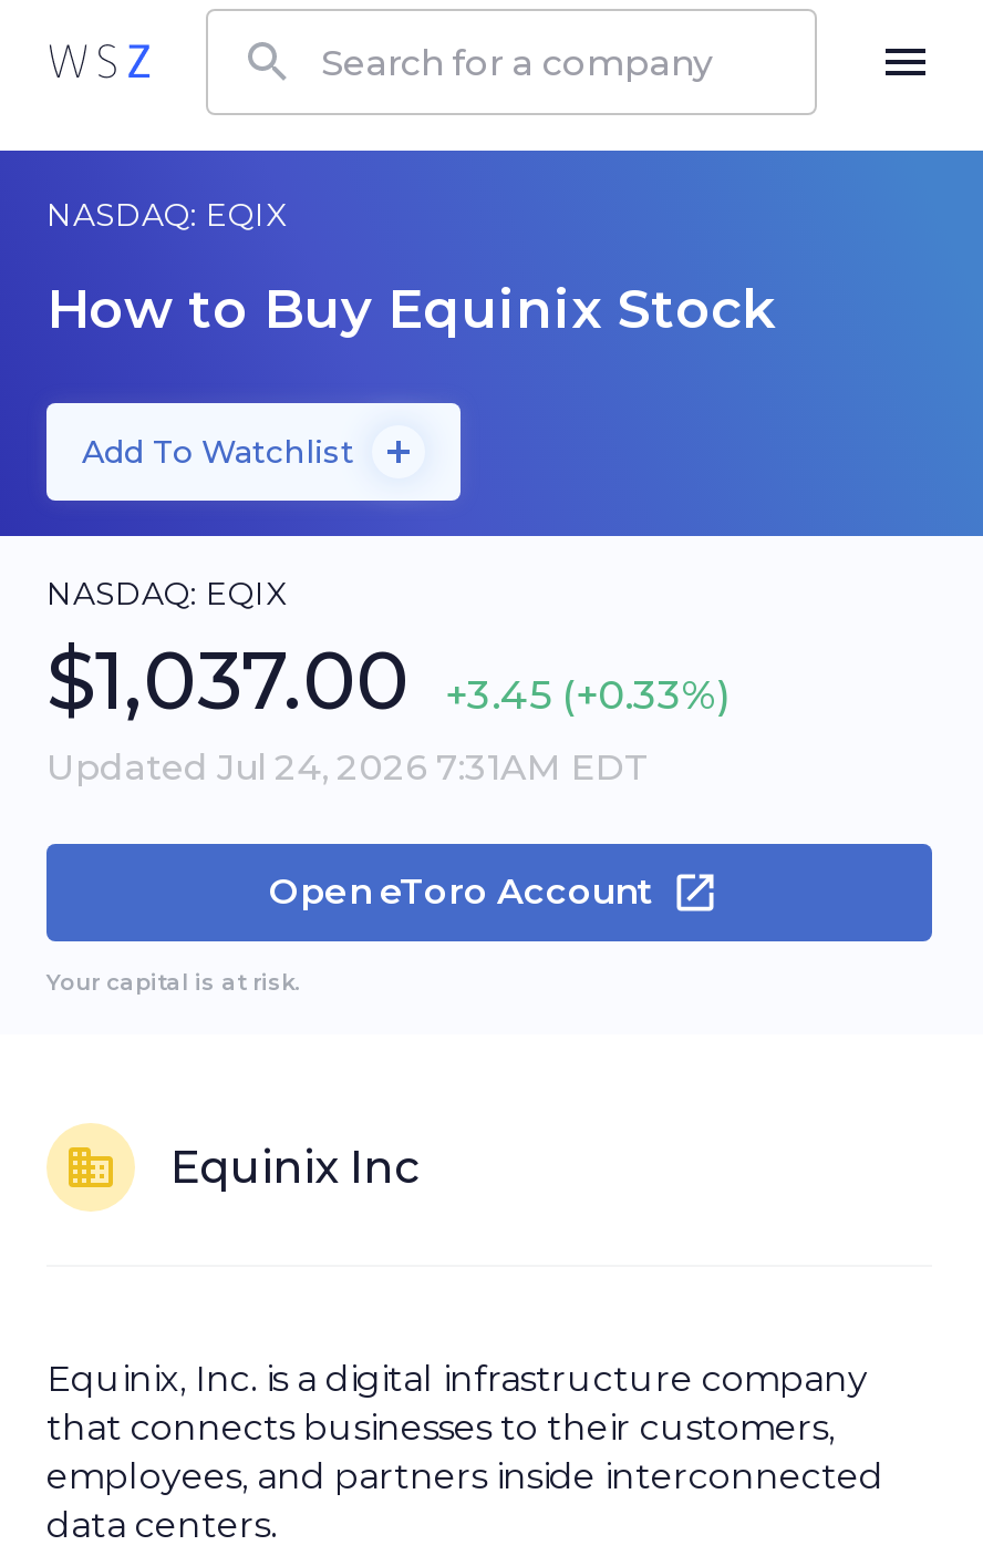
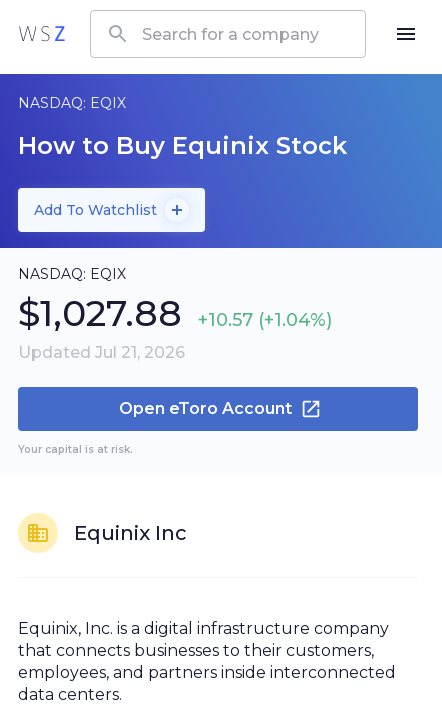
- $1,037.00
- +3.45 (+0.33%)
+ $1,027.88
+ +10.57 (+1.04%)

- Updated Jul 24, 2026 7:31AM EDT
+ Updated Jul 21, 2026
